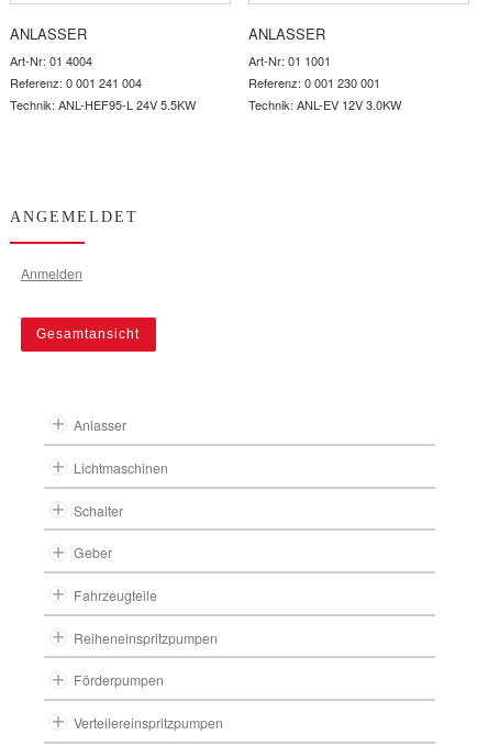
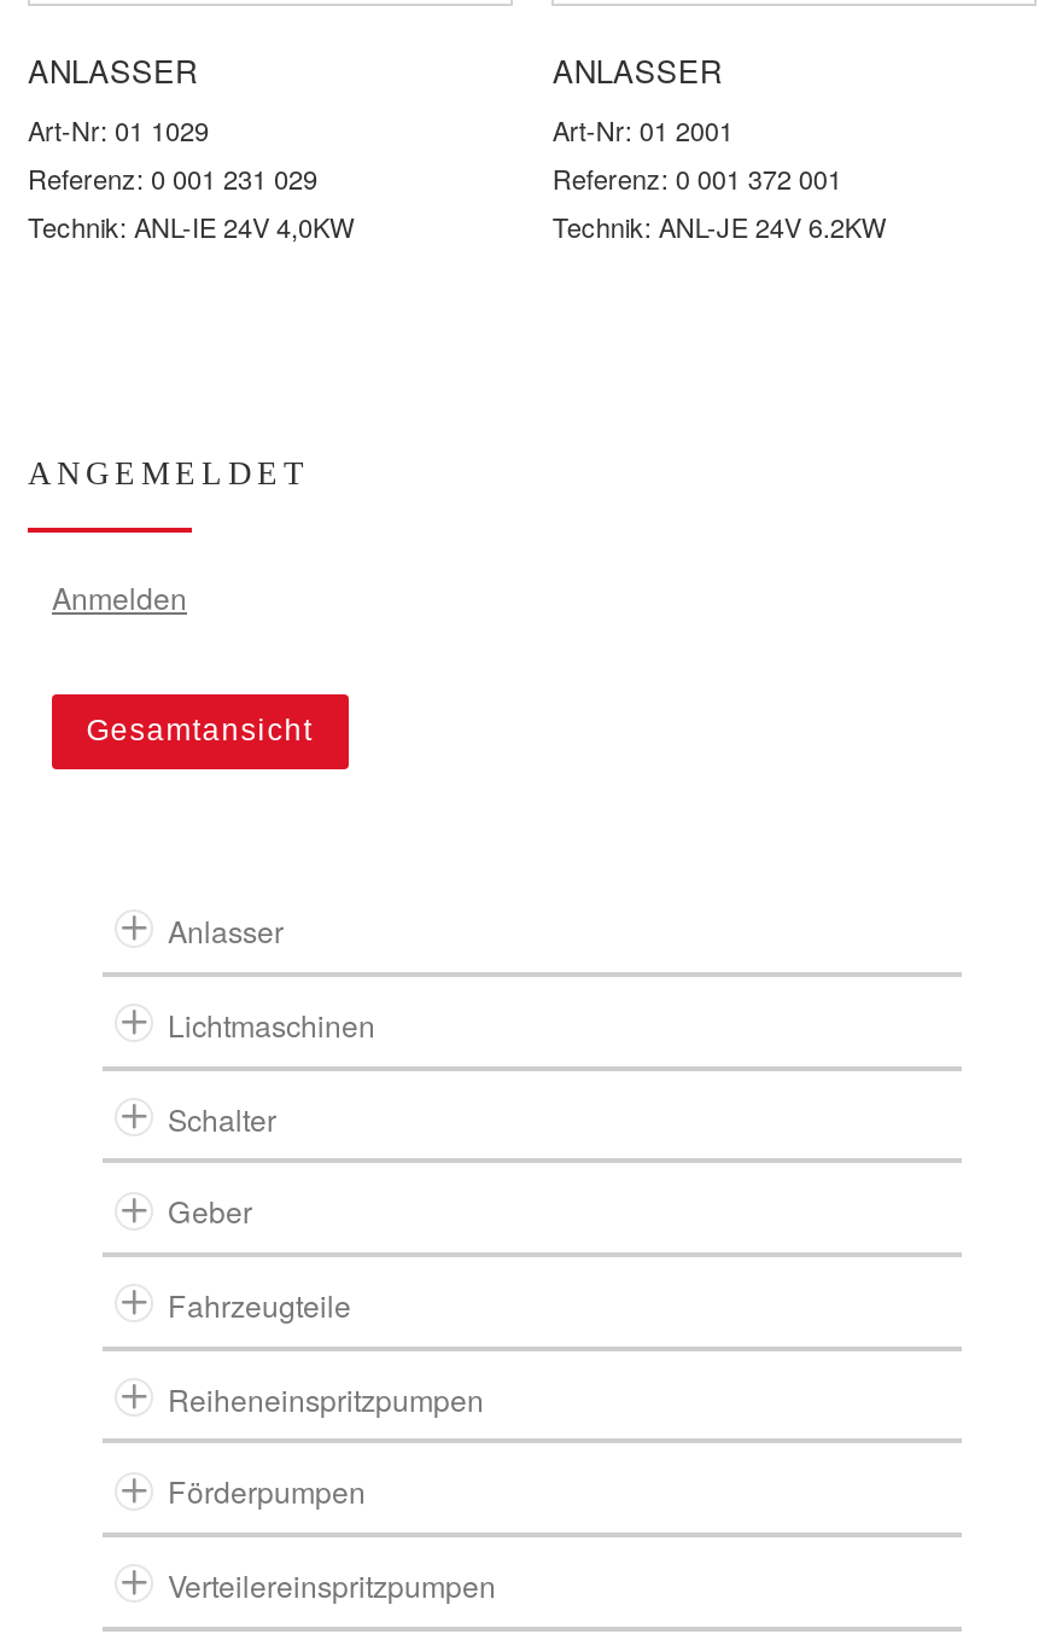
- Art-Nr: 01 4004
+ Art-Nr: 01 1029

- Art-Nr: 01 1001
+ Art-Nr: 01 2001

- Referenz: 0 001 241 004
+ Referenz: 0 001 231 029

- Referenz: 0 001 230 001
+ Referenz: 0 001 372 001

- Technik: ANL-HEF95-L 24V 5.5KW
+ Technik: ANL-IE 24V 4,0KW

- Technik: ANL-EV 12V 3.0KW
+ Technik: ANL-JE 24V 6.2KW
